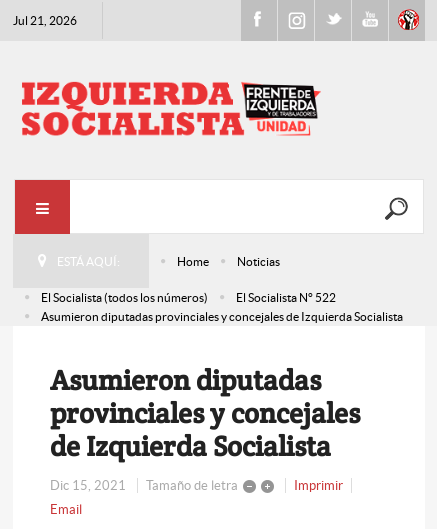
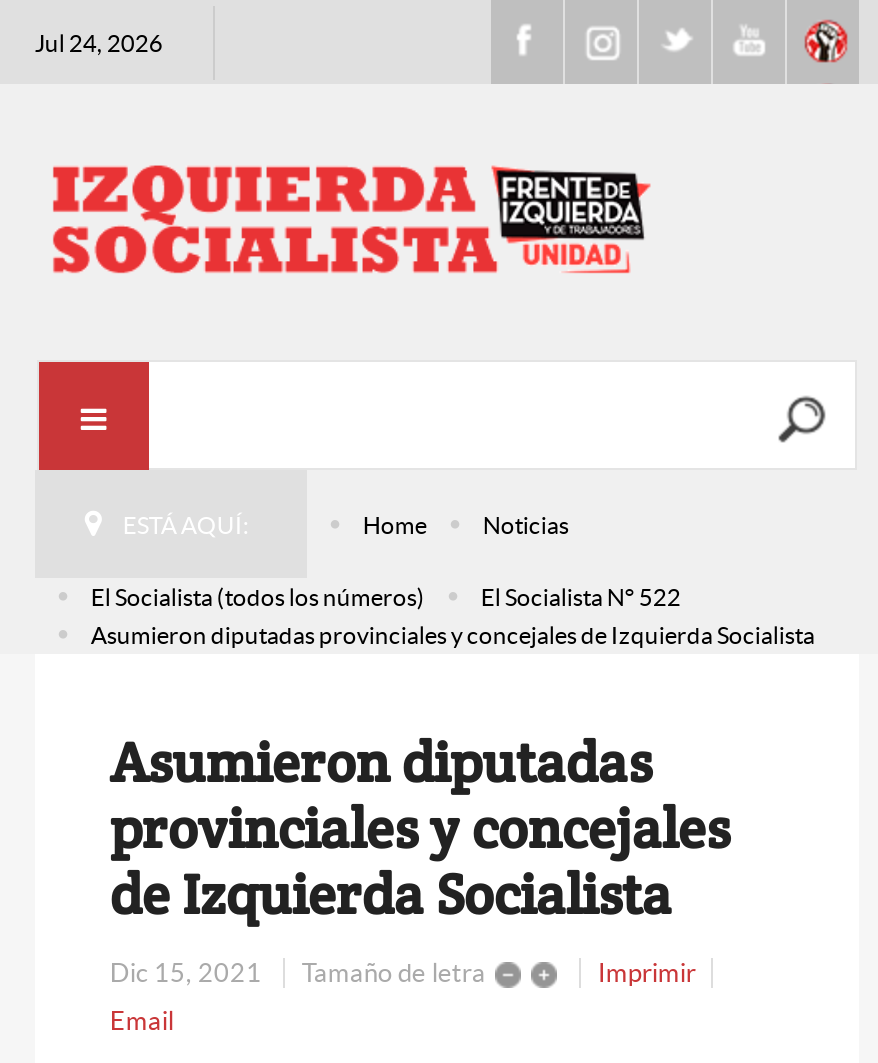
- Jul 21, 2026
+ Jul 24, 2026
